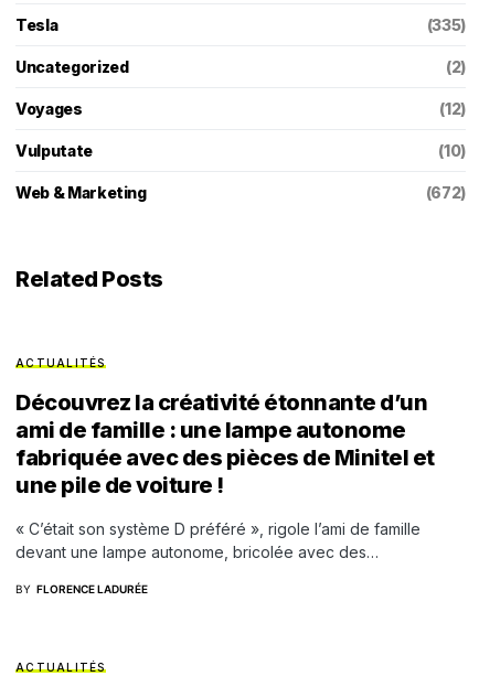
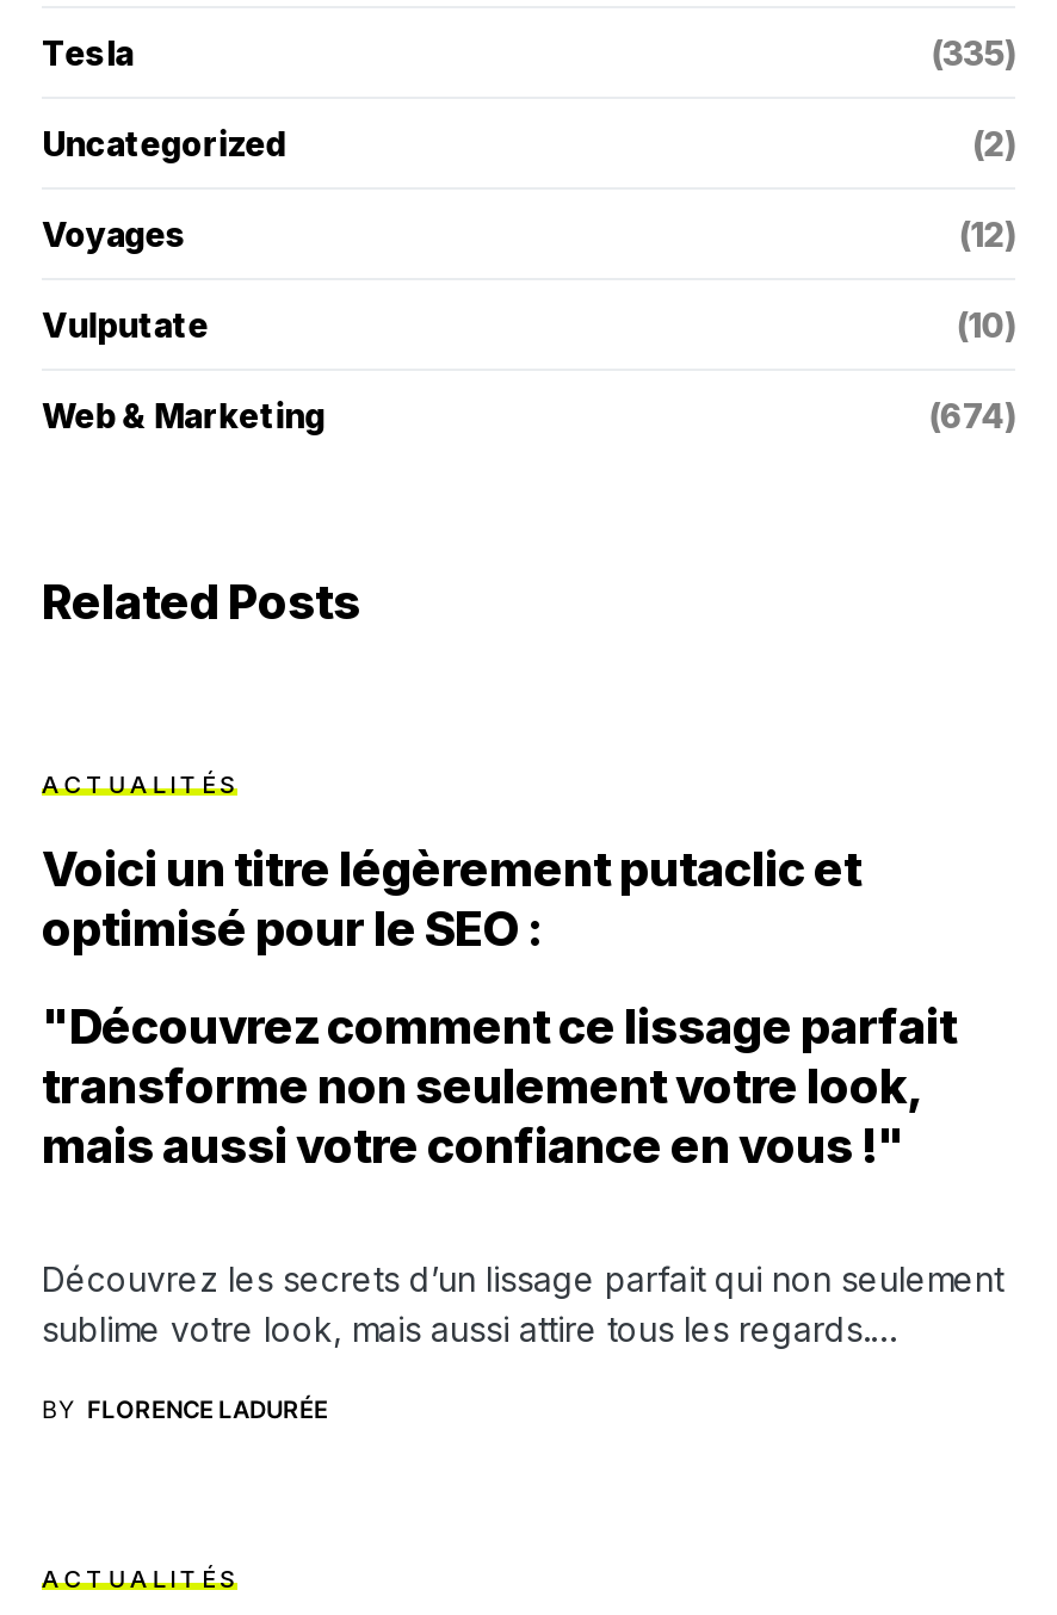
- (672)
+ (674)

- Découvrez la créativité étonnante d’un
- ami de famille : une lampe autonome
- fabriquée avec des pièces de Minitel et
- une pile de voiture !
- « C’était son système D préféré », rigole l’ami de famille
- devant une lampe autonome, bricolée avec des…
+ Voici un titre légèrement putaclic et
+ optimisé pour le SEO :
+ "Découvrez comment ce lissage parfait
+ transforme non seulement votre look,
+ mais aussi votre confiance en vous !"
+ Découvrez les secrets d’un lissage parfait qui non seulement
+ sublime votre look, mais aussi attire tous les regards.…
